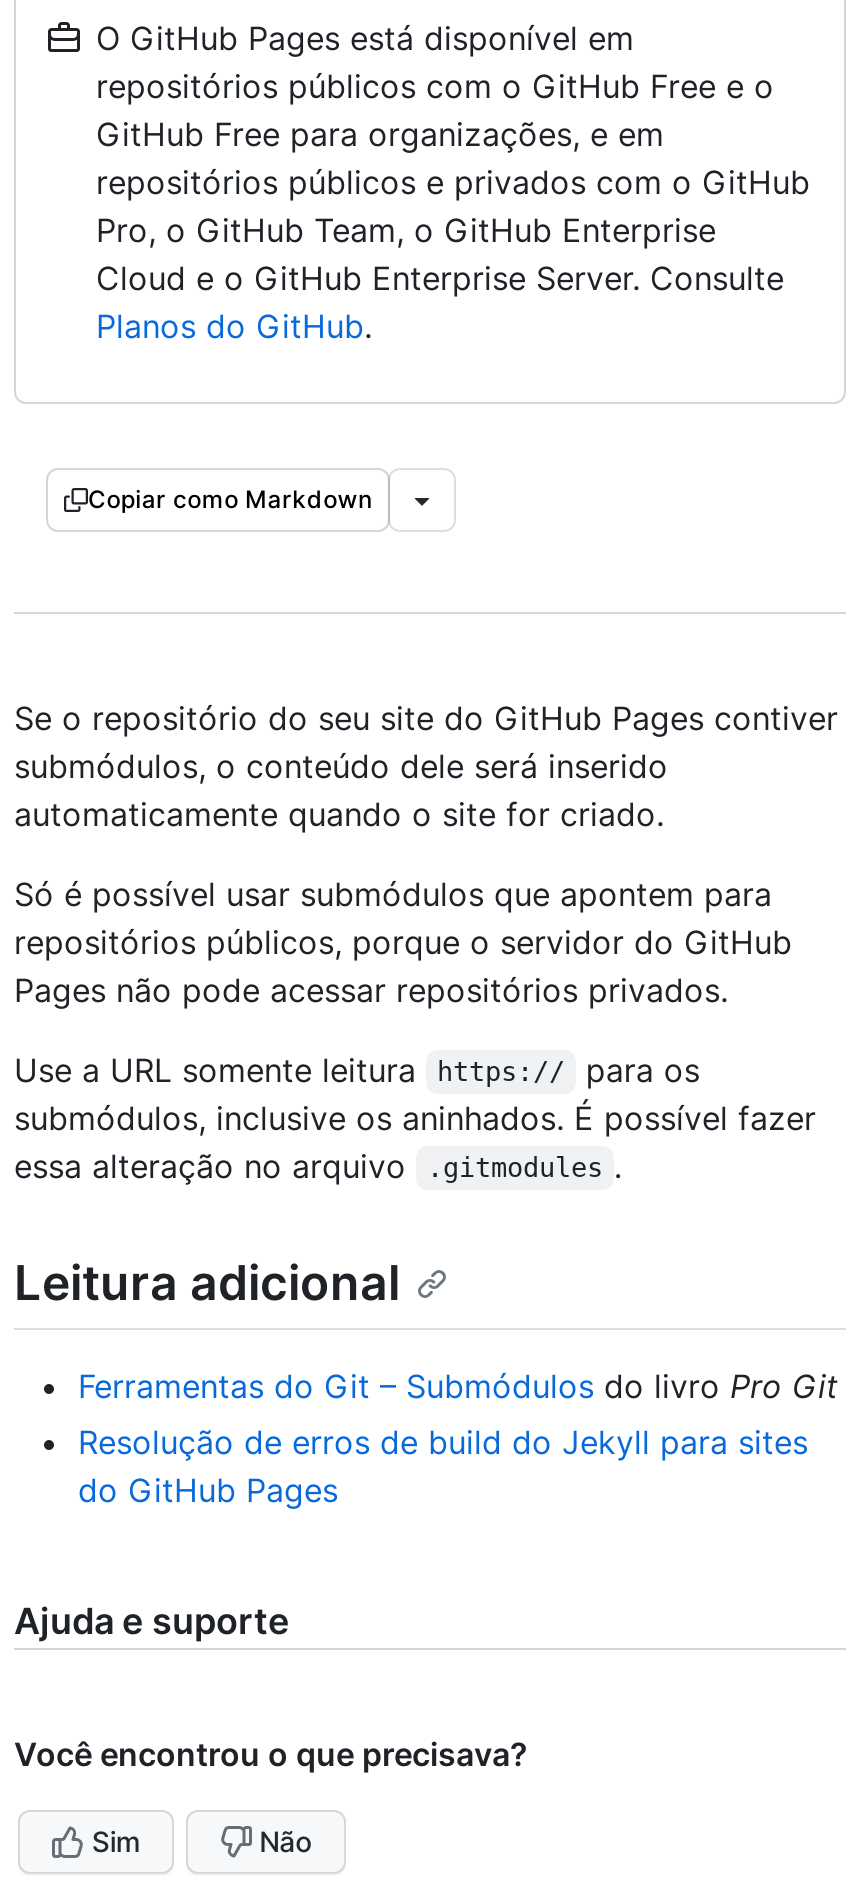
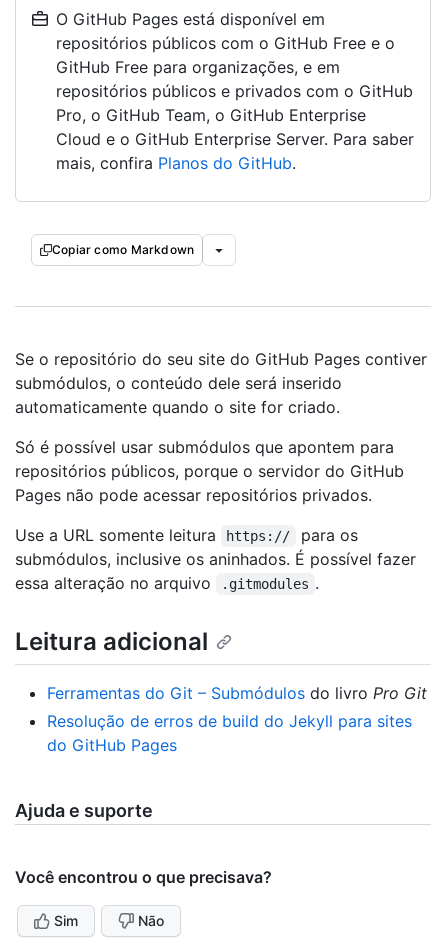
- Cloud e o GitHub Enterprise Server. Consulte
- Planos do GitHub.
+ Cloud e o GitHub Enterprise Server. Para saber
+ mais, confira Planos do GitHub.
